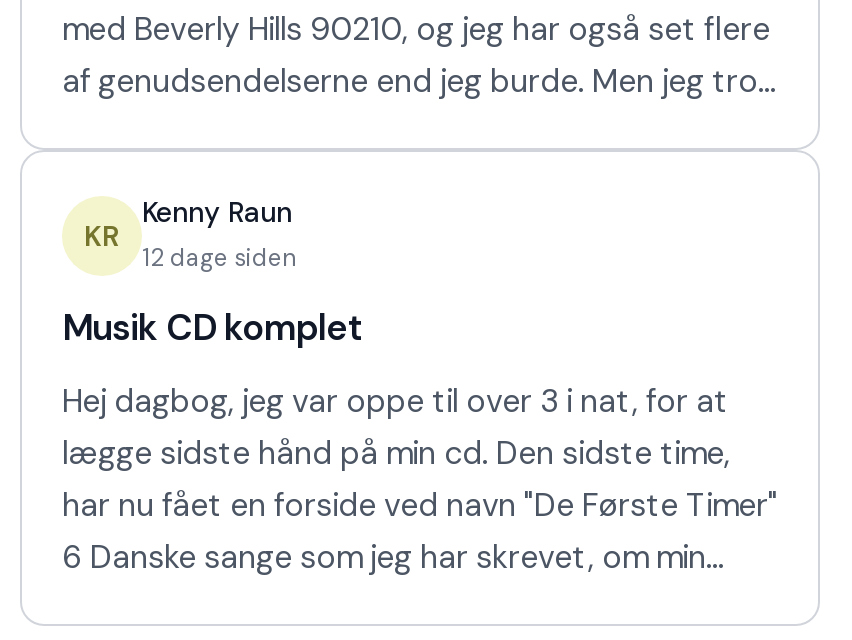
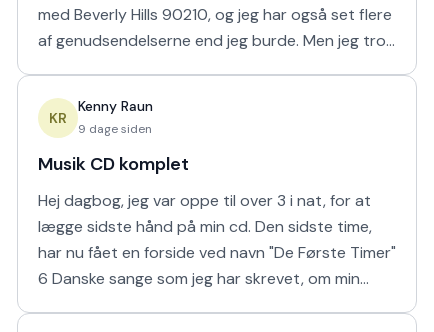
- 12 dage siden
+ 9 dage siden
